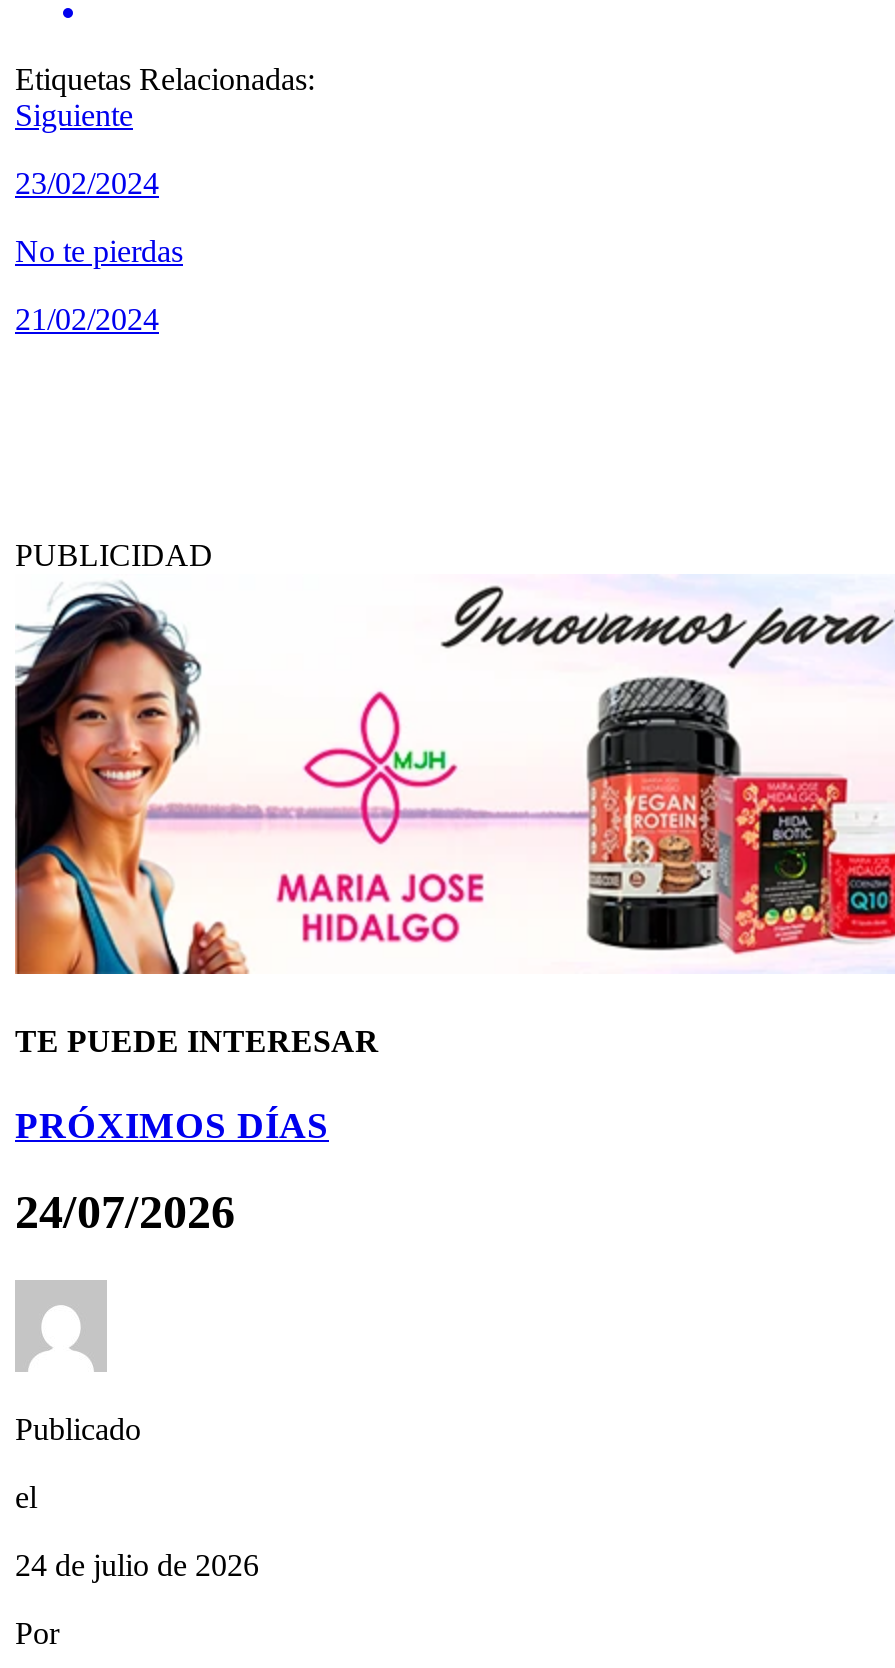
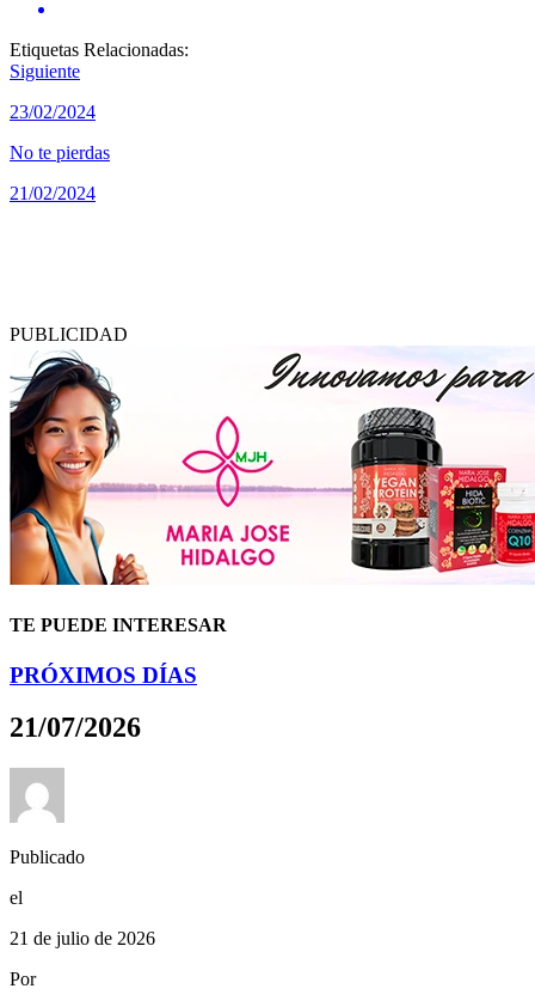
- 24/07/2026
+ 21/07/2026

- 24 de julio de 2026
+ 21 de julio de 2026
